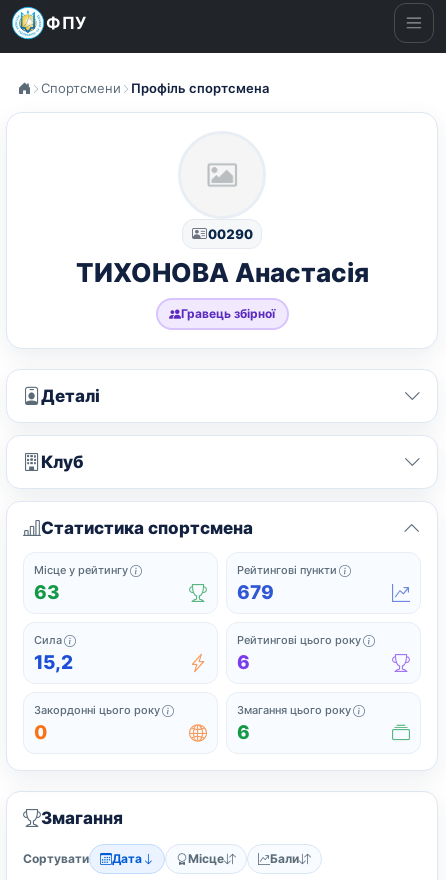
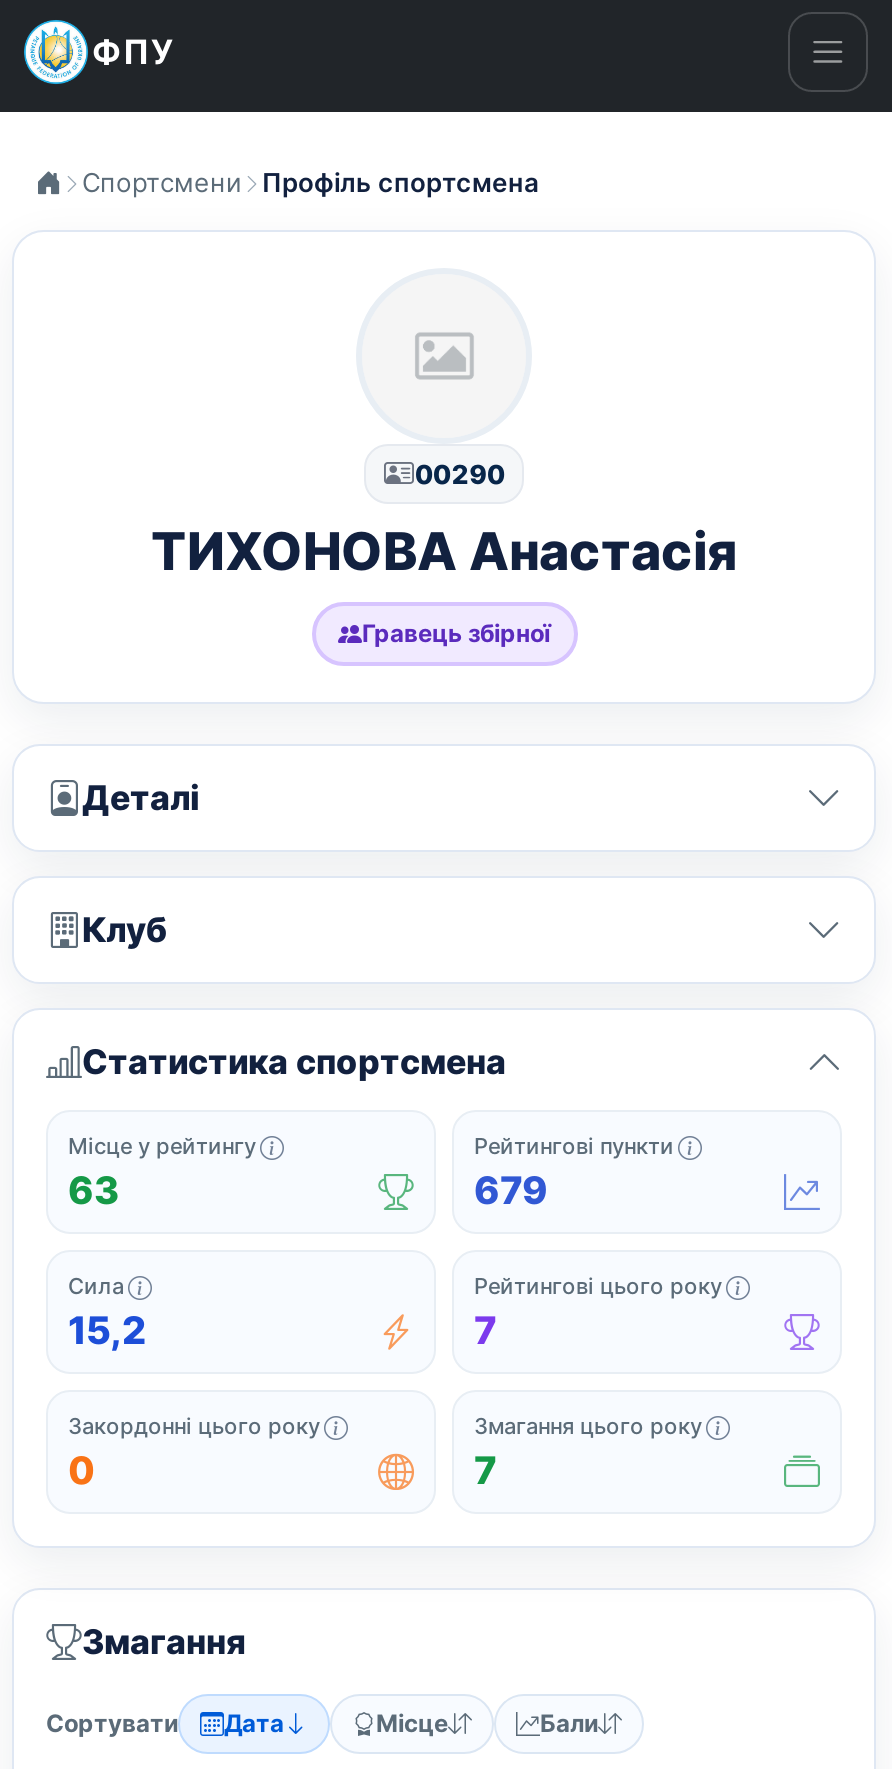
- 6
+ 7

- 6
+ 7
